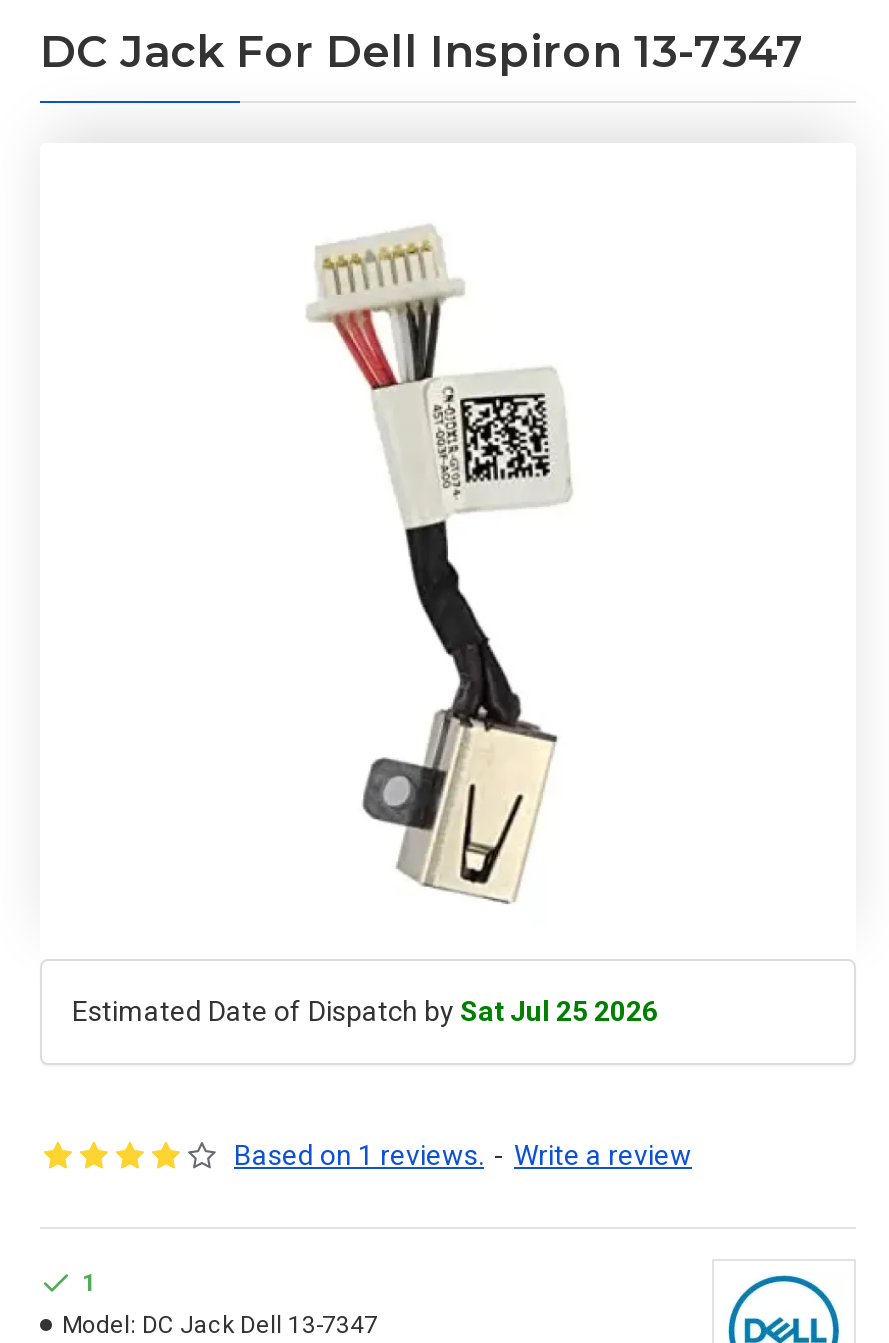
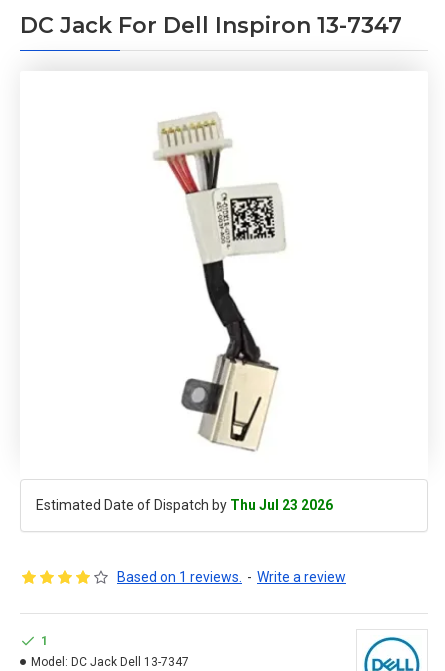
- Estimated Date of Dispatch by Sat Jul 25 2026
+ Estimated Date of Dispatch by Thu Jul 23 2026
